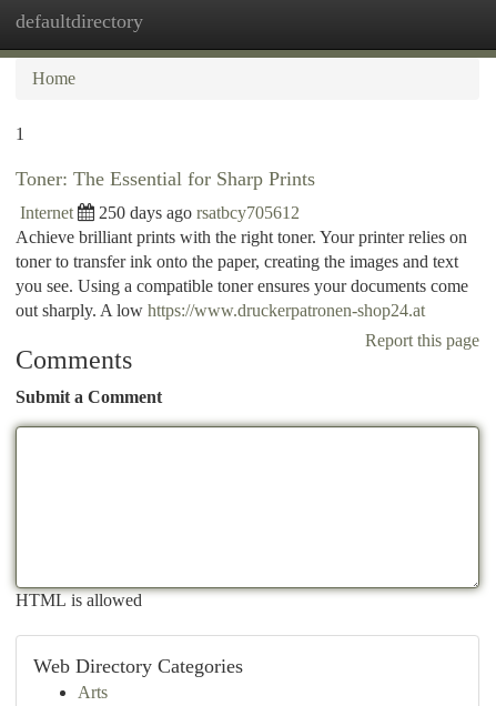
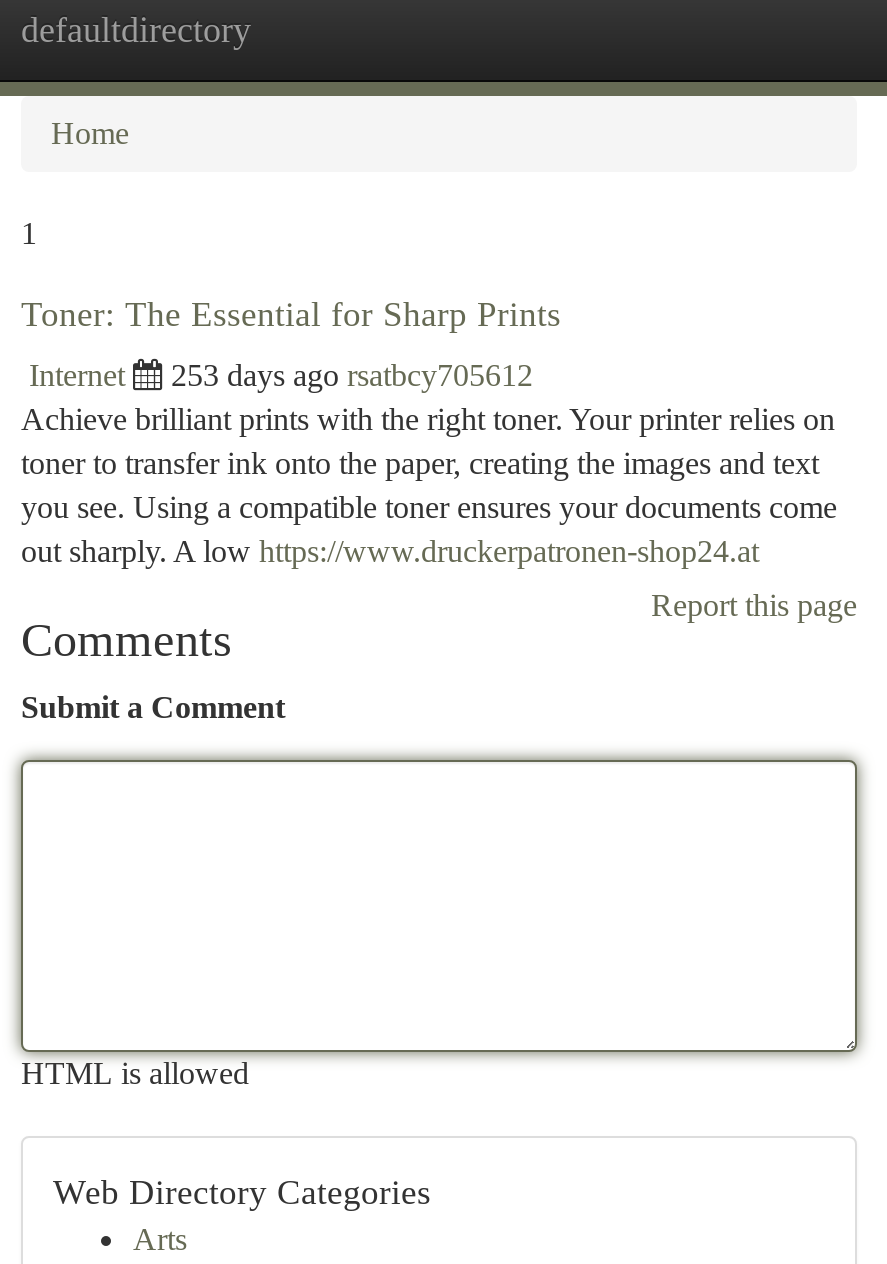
- 250 days ago rsatbcy705612
+ 253 days ago rsatbcy705612
